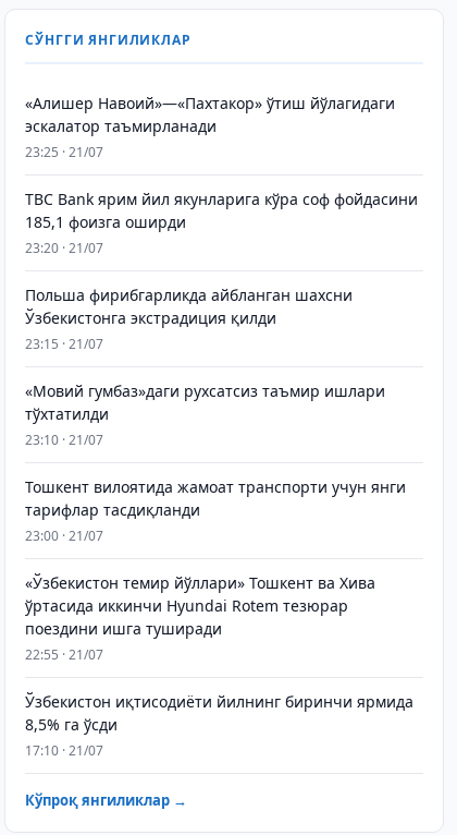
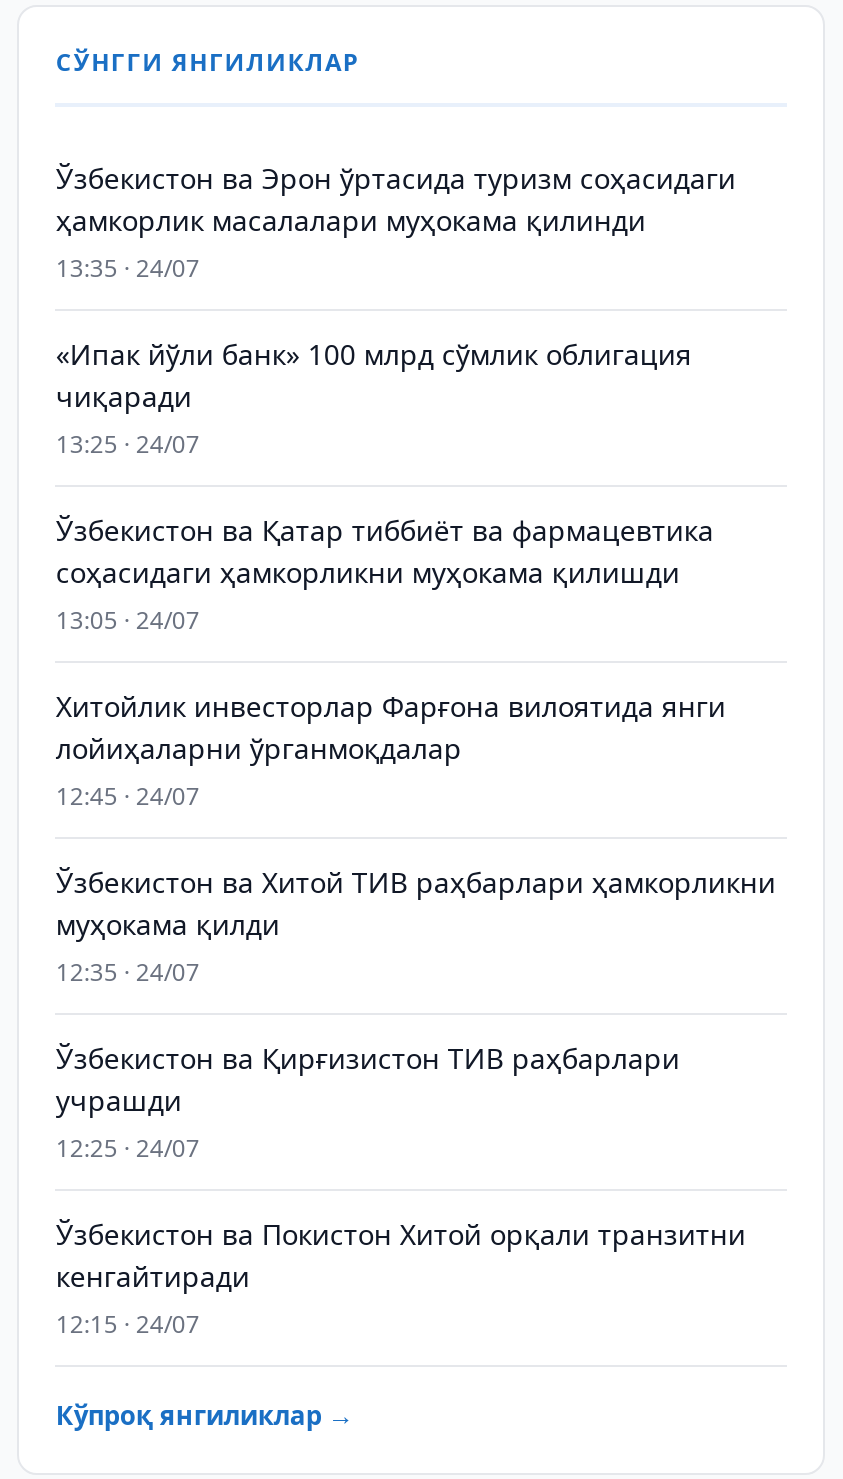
- «Алишер Навоий»—«Пахтакор» ўтиш йўлагидаги
- эскалатор таъмирланади
- 23:25 · 21/07
+ Ўзбекистон ва Эрон ўртасида туризм соҳасидаги
+ ҳамкорлик масалалари муҳокама қилинди
+ 13:35 · 24/07

- TBC Bank ярим йил якунларига кўра соф фойдасини
- 185,1 фоизга оширди
- 23:20 · 21/07
+ «Ипак йўли банк» 100 млрд сўмлик облигация
+ чиқаради
+ 13:25 · 24/07

- Польша фирибгарликда айбланган шахсни
- Ўзбекистонга экстрадиция қилди
- 23:15 · 21/07
+ Ўзбекистон ва Қатар тиббиёт ва фармацевтика
+ соҳасидаги ҳамкорликни муҳокама қилишди
+ 13:05 · 24/07

- «Мовий гумбаз»даги рухсатсиз таъмир ишлари
- тўхтатилди
- 23:10 · 21/07
+ Хитойлик инвесторлар Фарғона вилоятида янги
+ лойиҳаларни ўрганмоқдалар
+ 12:45 · 24/07

- Тошкент вилоятида жамоат транспорти учун янги
- тарифлар тасдиқланди
- 23:00 · 21/07
+ Ўзбекистон ва Хитой ТИВ раҳбарлари ҳамкорликни
+ муҳокама қилди
+ 12:35 · 24/07

- «Ўзбекистон темир йўллари» Тошкент ва Хива
- ўртасида иккинчи Hyundai Rotem тезюрар
- поездини ишга туширади
- 22:55 · 21/07
+ Ўзбекистон ва Қирғизистон ТИВ раҳбарлари
+ учрашди
+ 12:25 · 24/07

- Ўзбекистон иқтисодиёти йилнинг биринчи ярмида
- 8,5% га ўсди
- 17:10 · 21/07
+ Ўзбекистон ва Покистон Хитой орқали транзитни
+ кенгайтиради
+ 12:15 · 24/07
